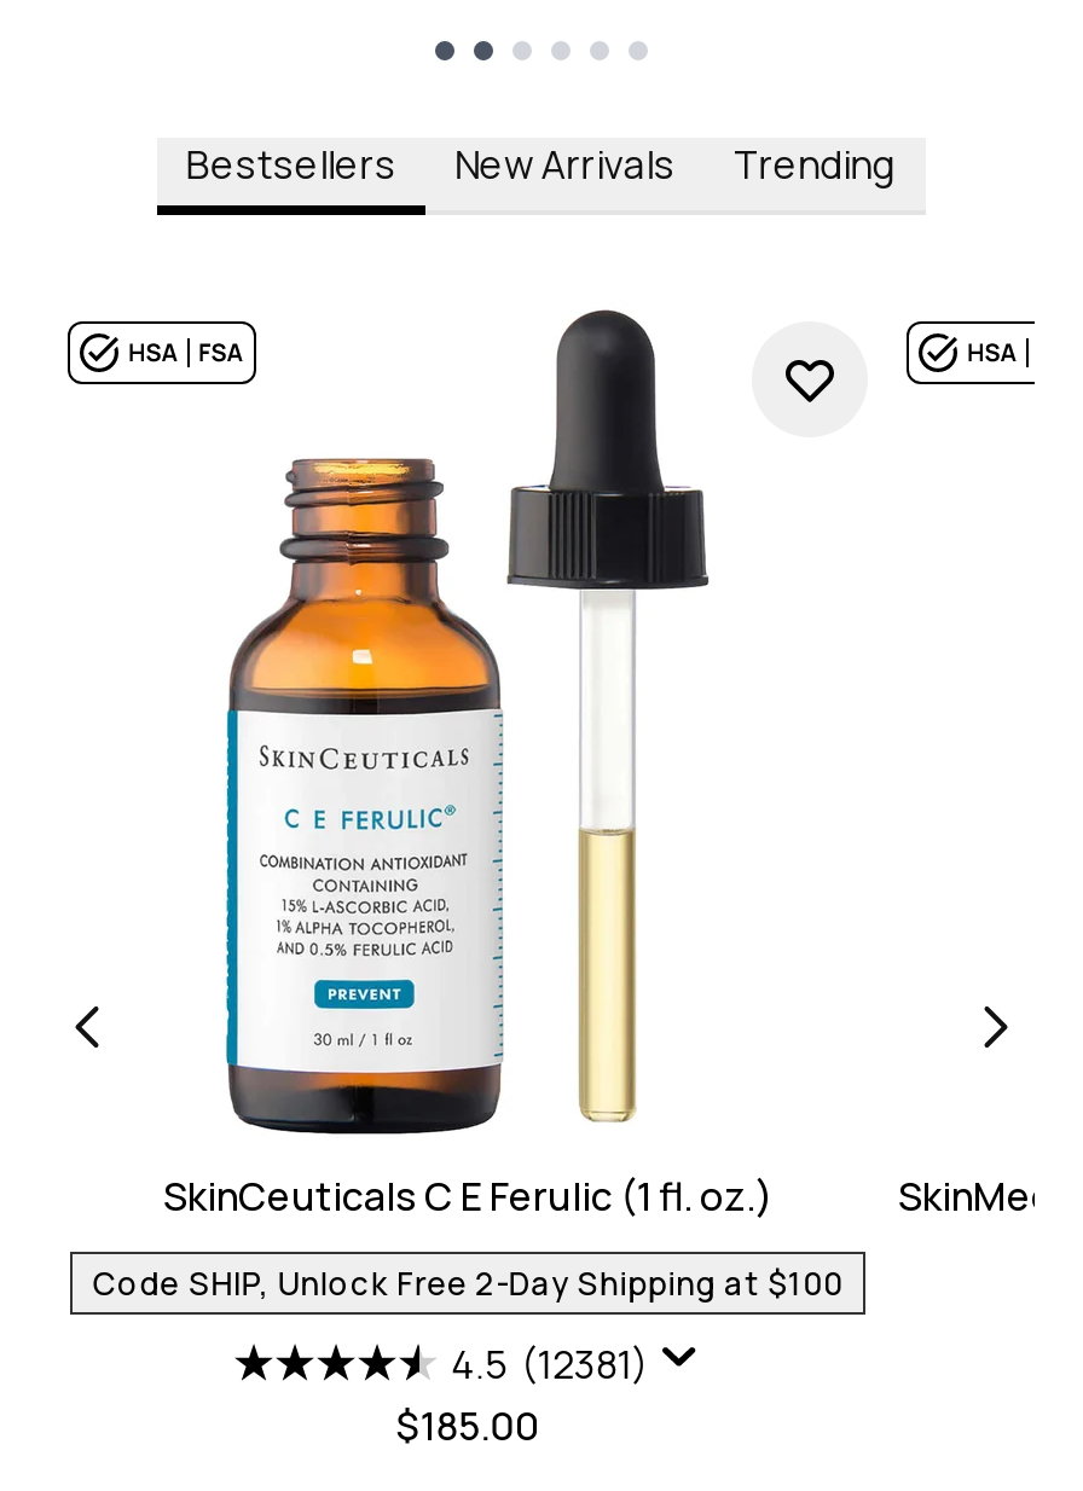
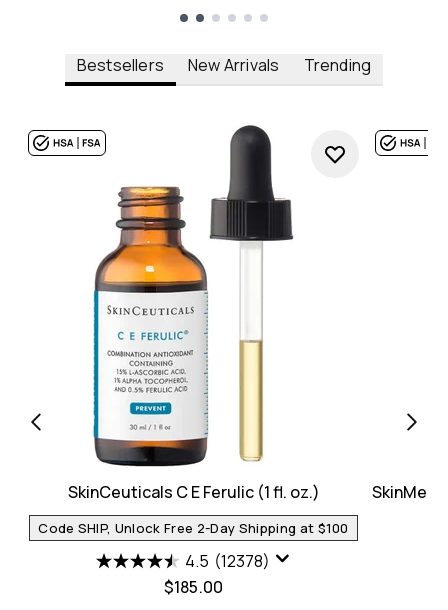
- 4.5 (12381)
+ 4.5 (12378)
